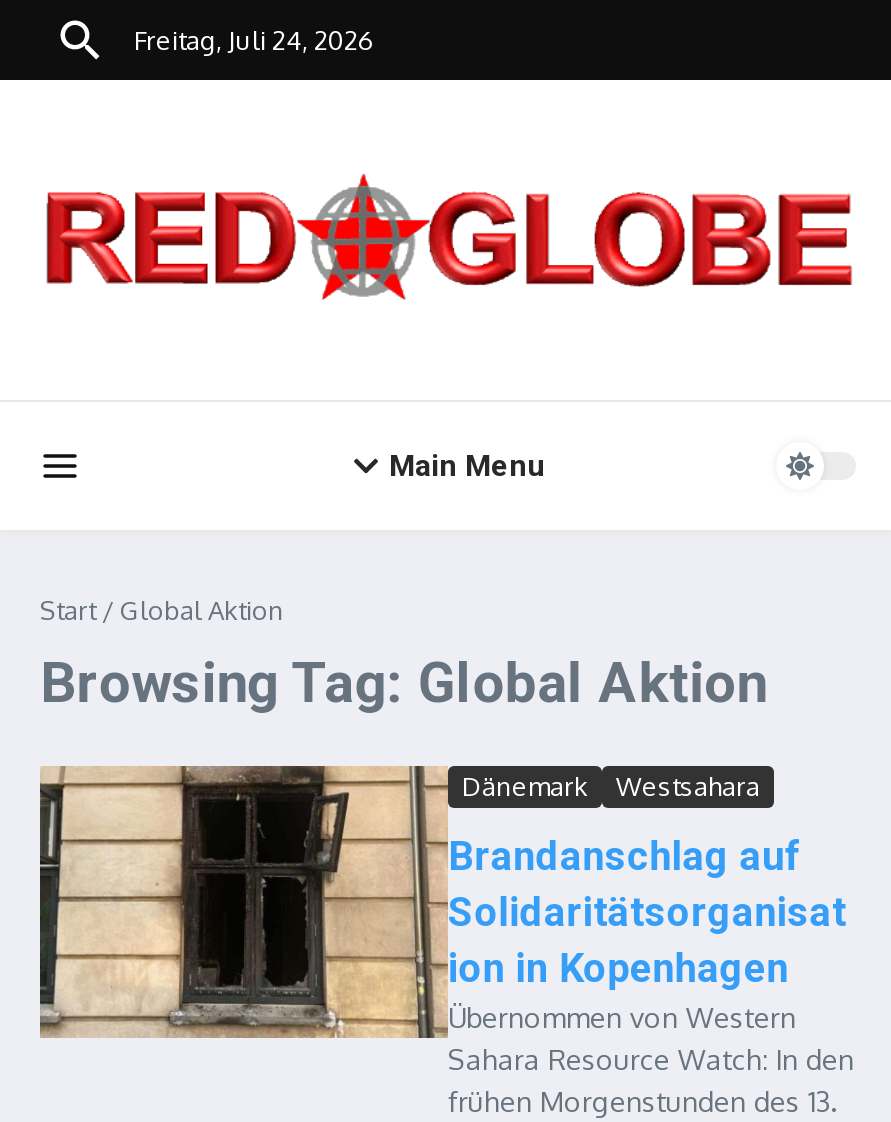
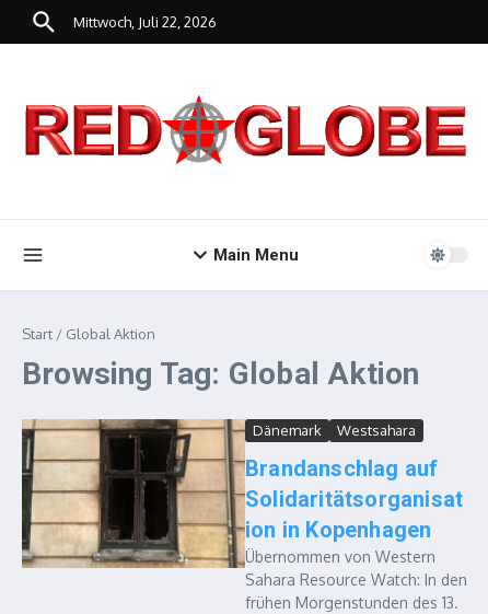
- Freitag, Juli 24, 2026
+ Mittwoch, Juli 22, 2026
